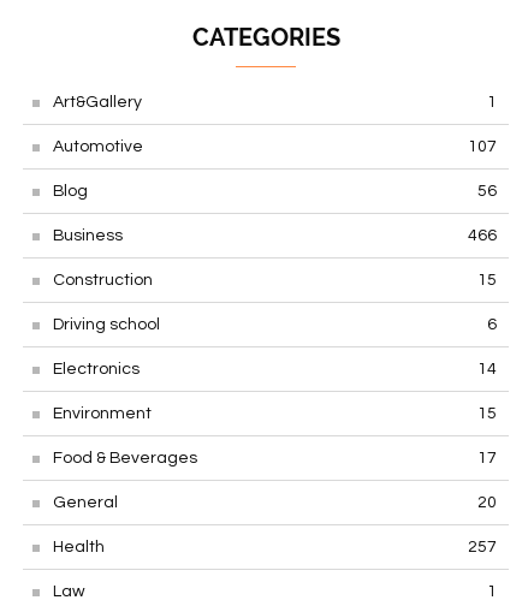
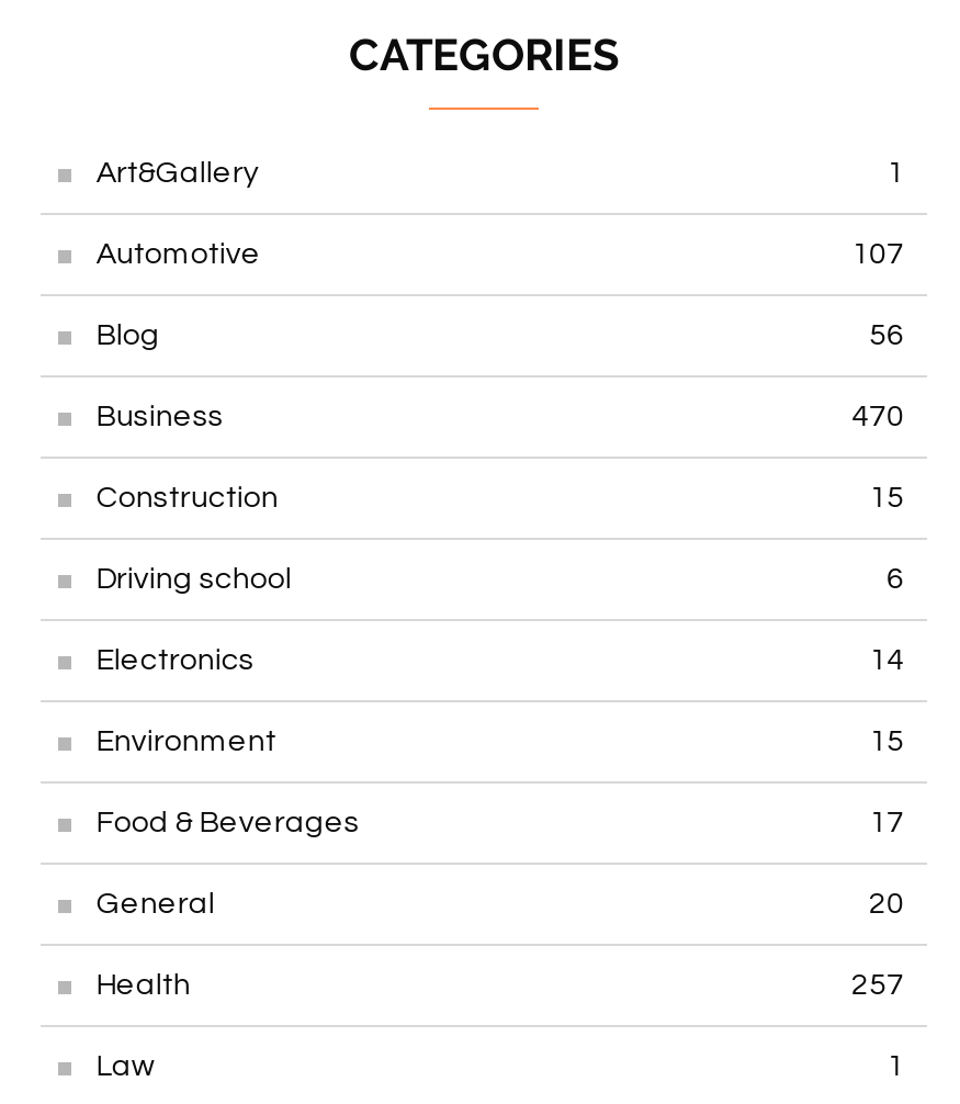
- 466
+ 470
